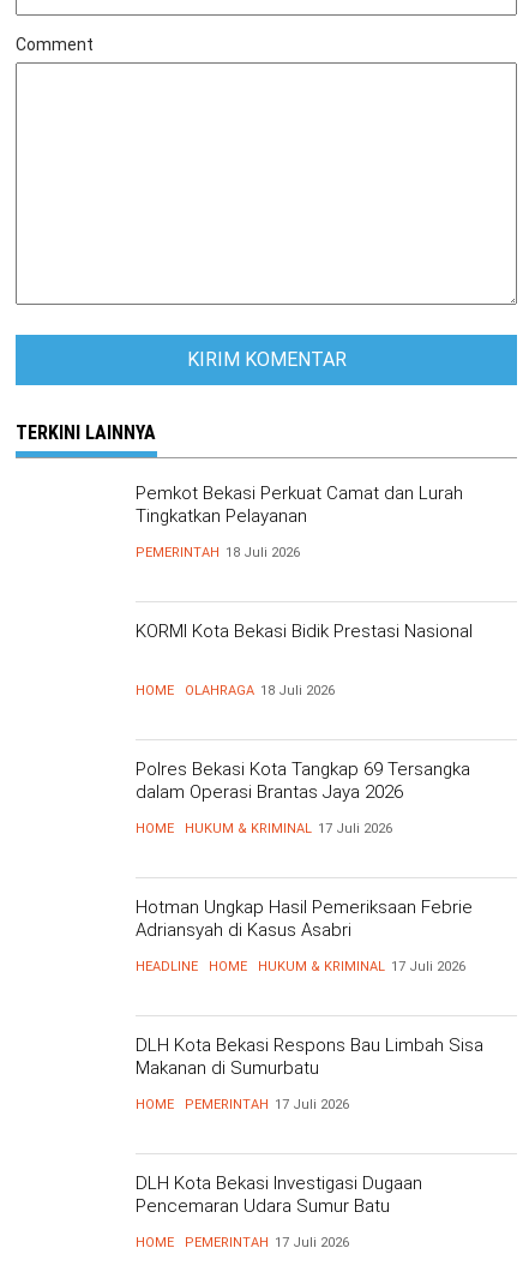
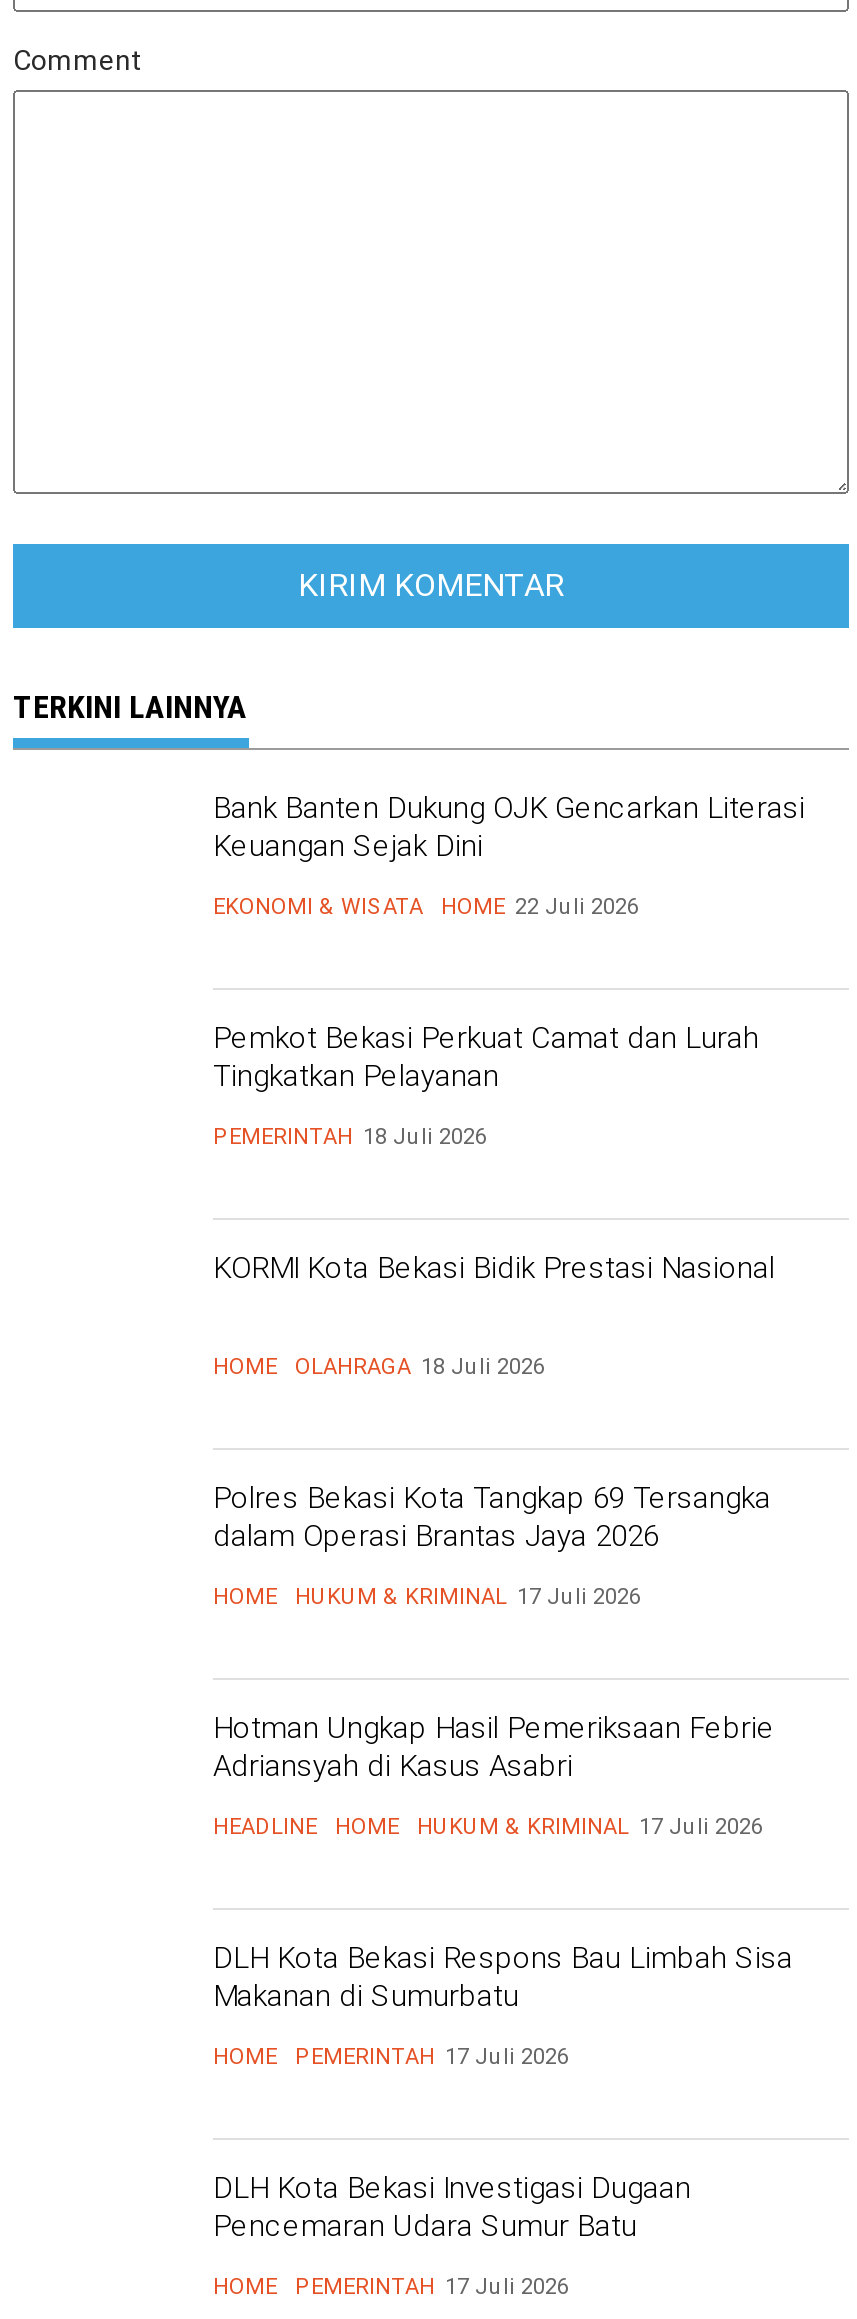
+ Bank Banten Dukung OJK Gencarkan Literasi
+ Keuangan Sejak Dini
+ EKONOMI & WISATA
+ HOME 22 Juli 2026
